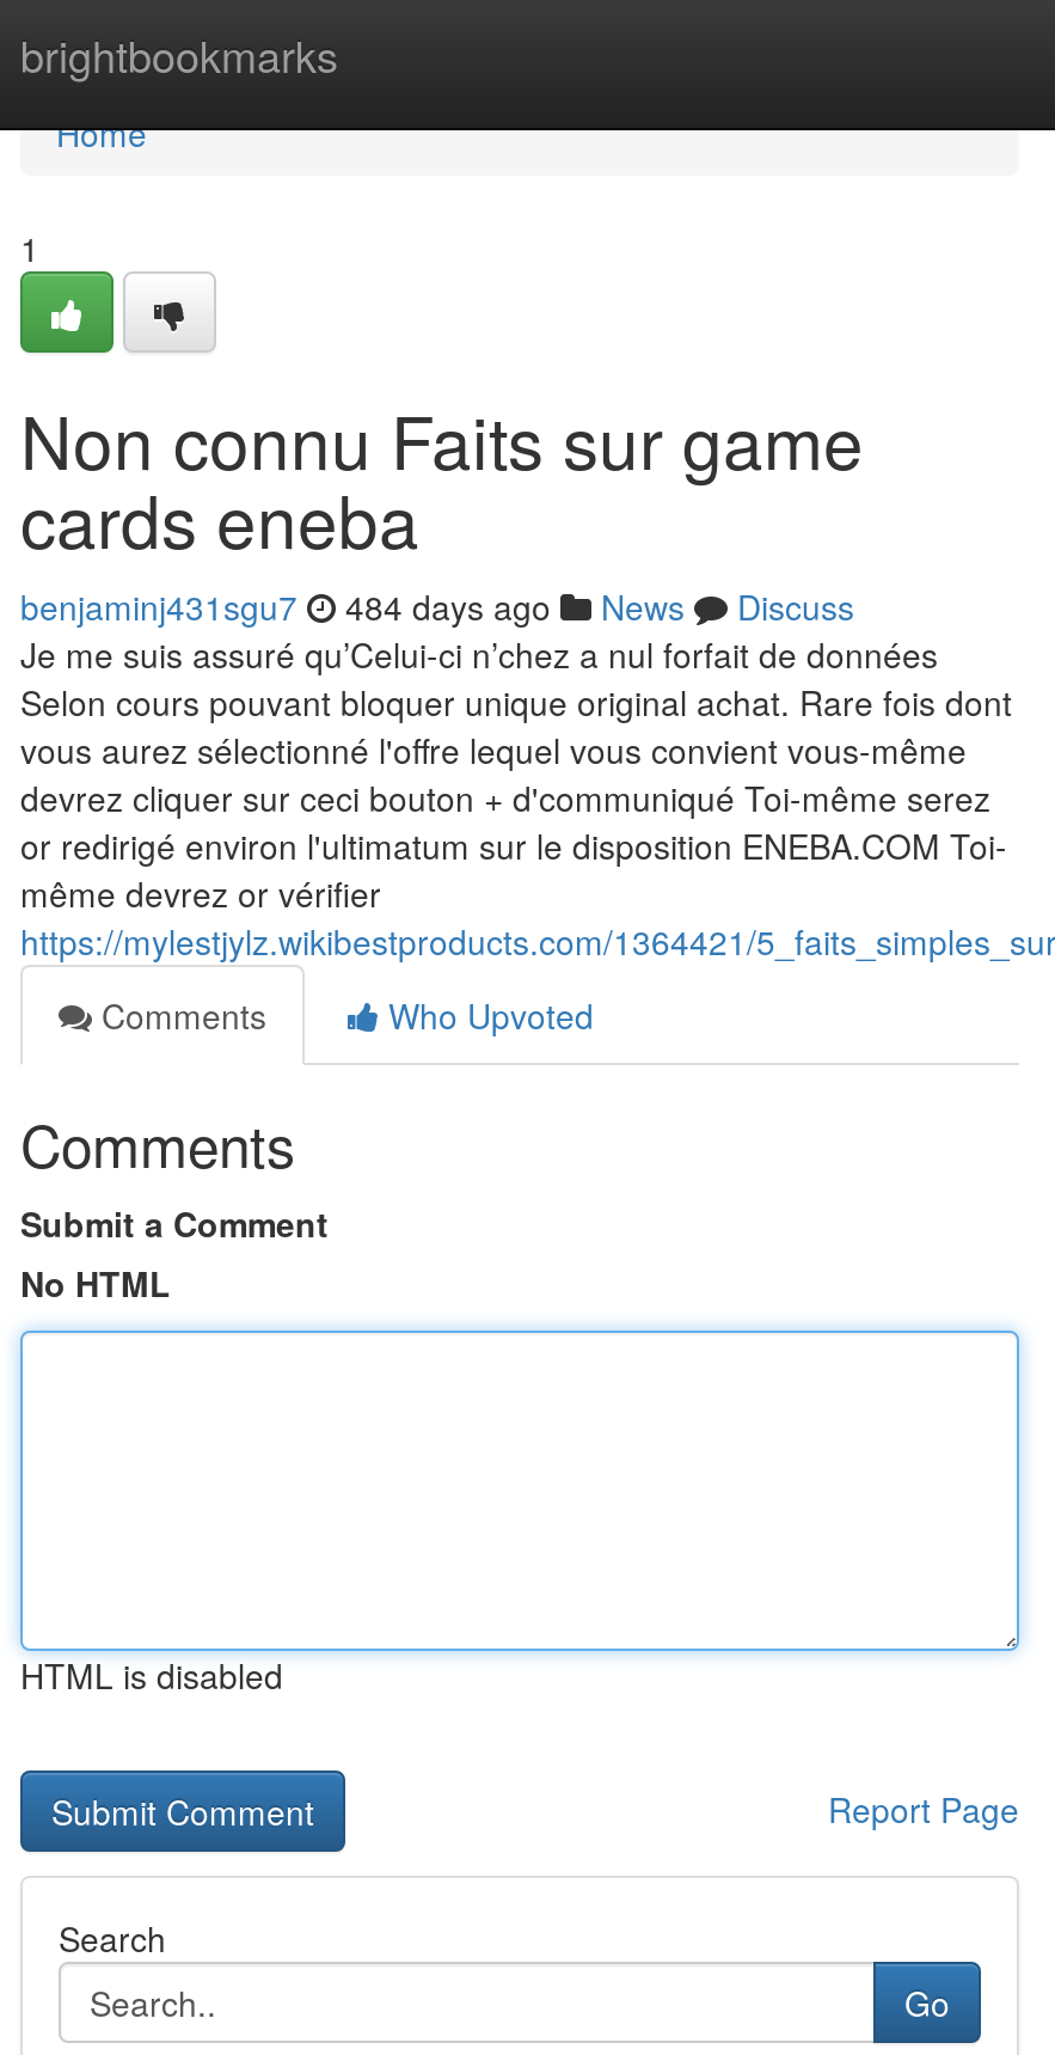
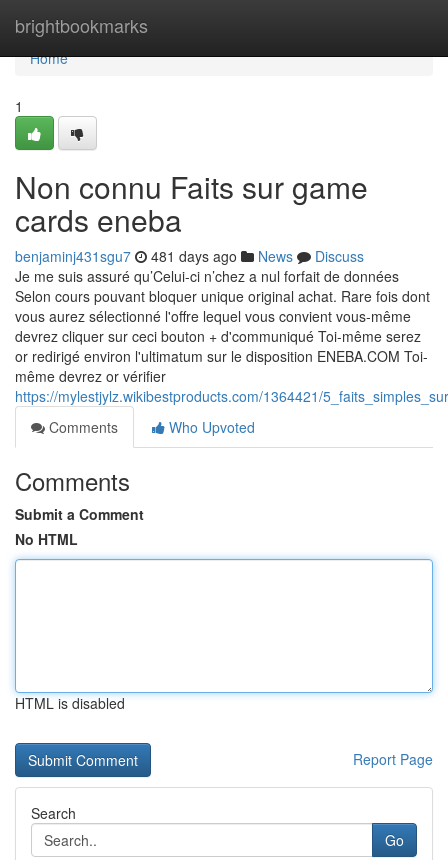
- benjaminj431sgu7 484 days ago News Discuss
+ benjaminj431sgu7 481 days ago News Discuss
